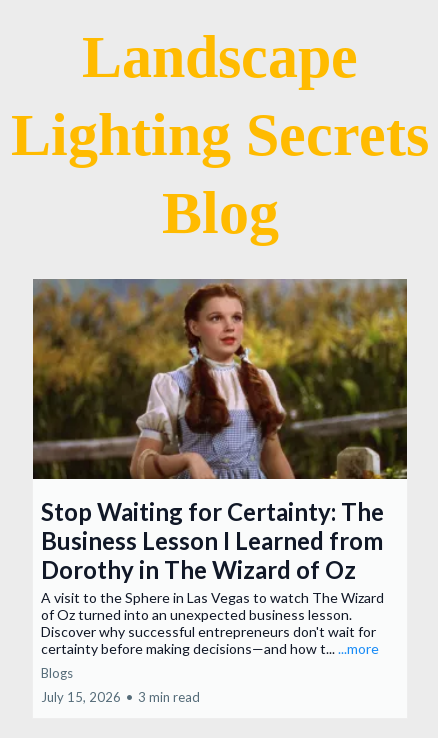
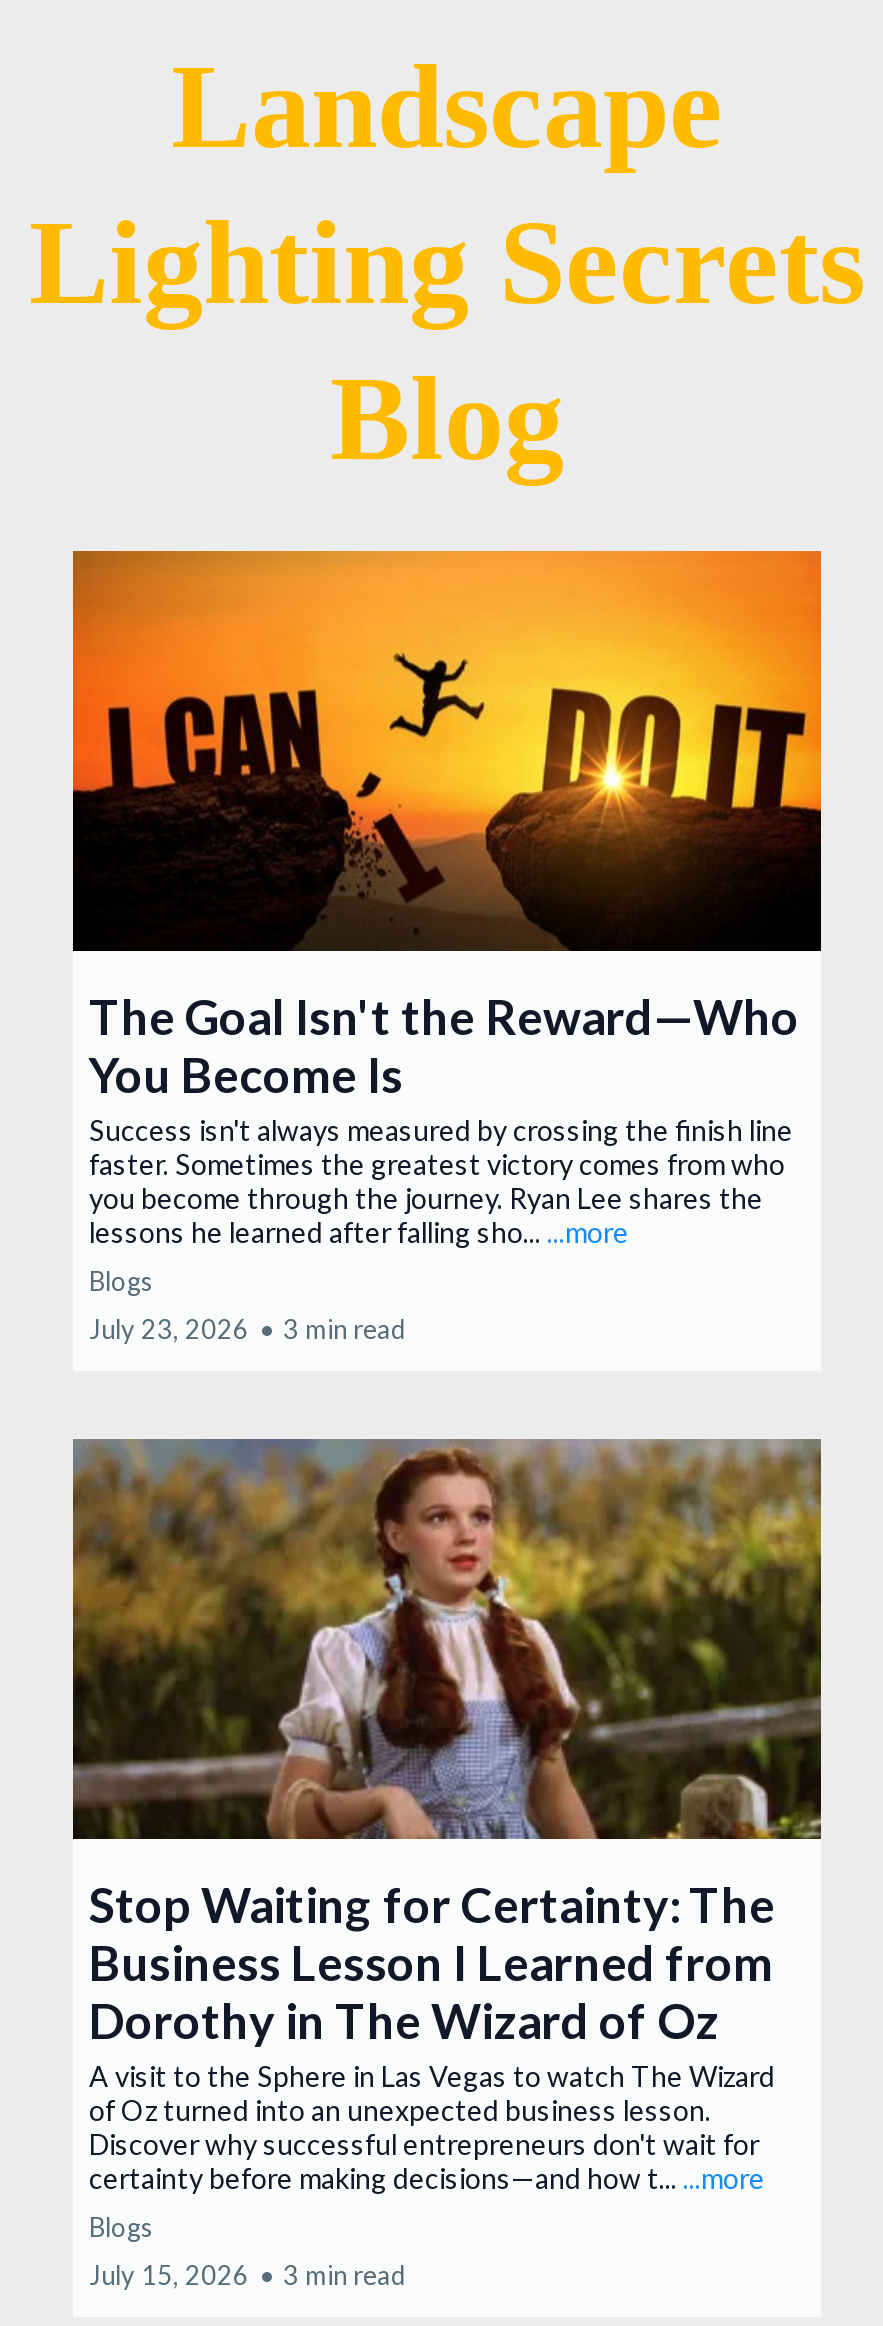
+ [image]
+ The Goal Isn't the Reward—Who
+ You Become Is
+ Success isn't always measured by crossing the finish line
+ faster. Sometimes the greatest victory comes from who
+ you become through the journey. Ryan Lee shares the
+ lessons he learned after falling sho......more
+ Blogs
+ July 23, 2026 • 3 min read
